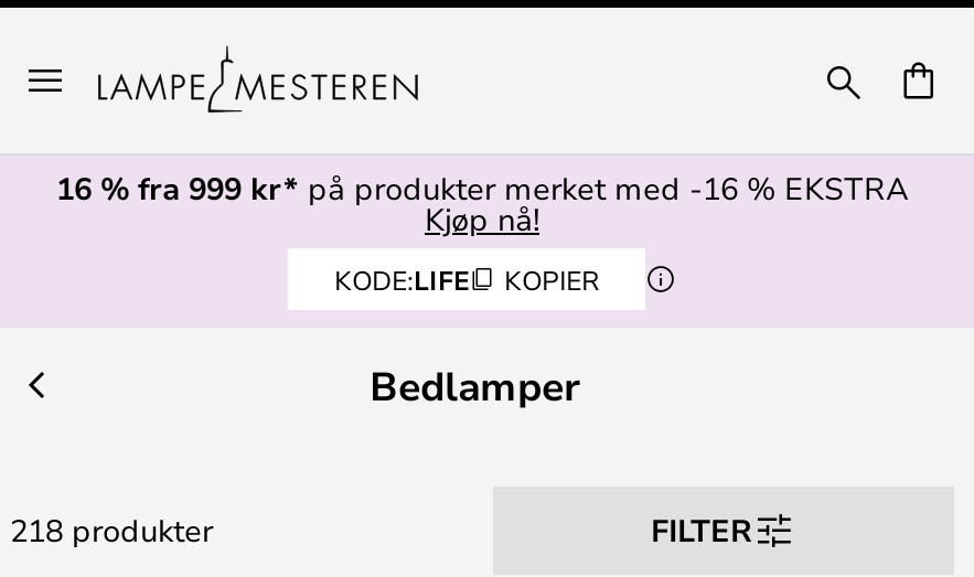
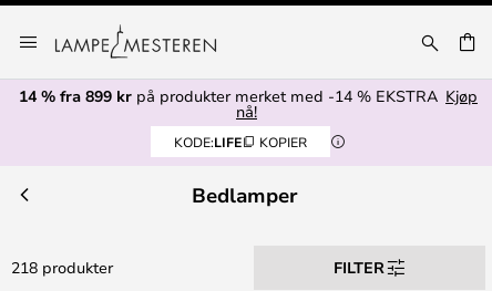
- 16 % fra 999 kr* på produkter merket med -16 % EKSTRA
- Kjøp nå!
+ 14 % fra 899 kr på produkter merket med -14 % EKSTRA Kjøp
+ nå!
